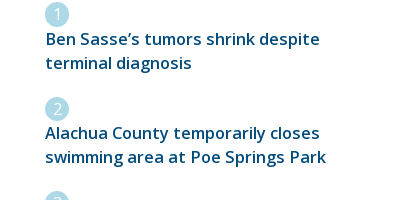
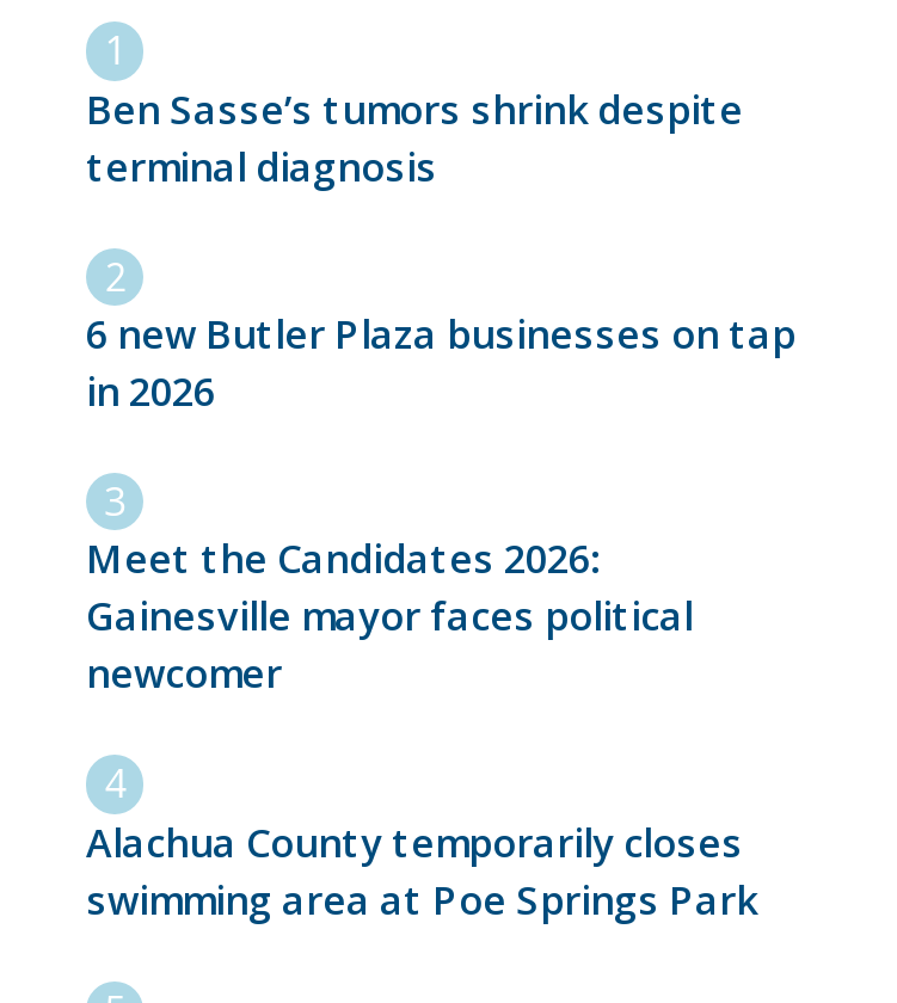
+ 6 new Butler Plaza businesses on tap
+ in 2026
+ Meet the Candidates 2026:
+ Gainesville mayor faces political
+ newcomer
